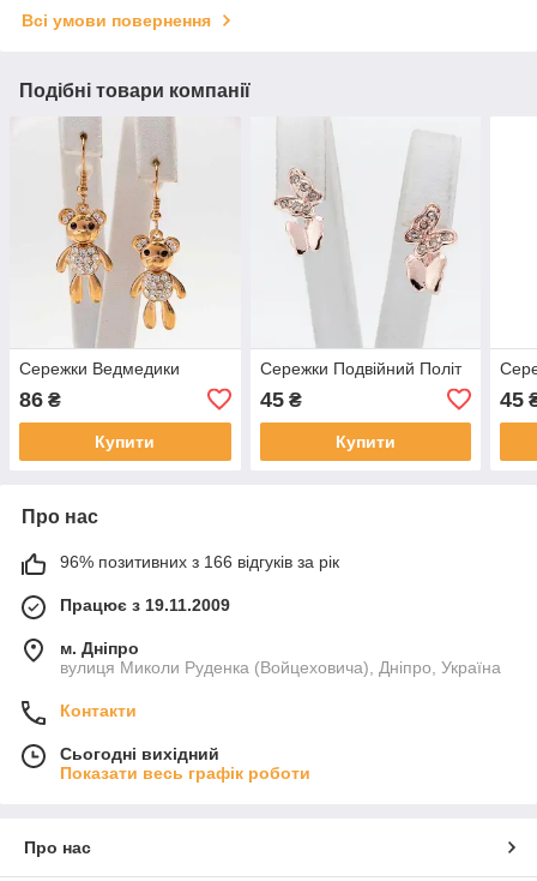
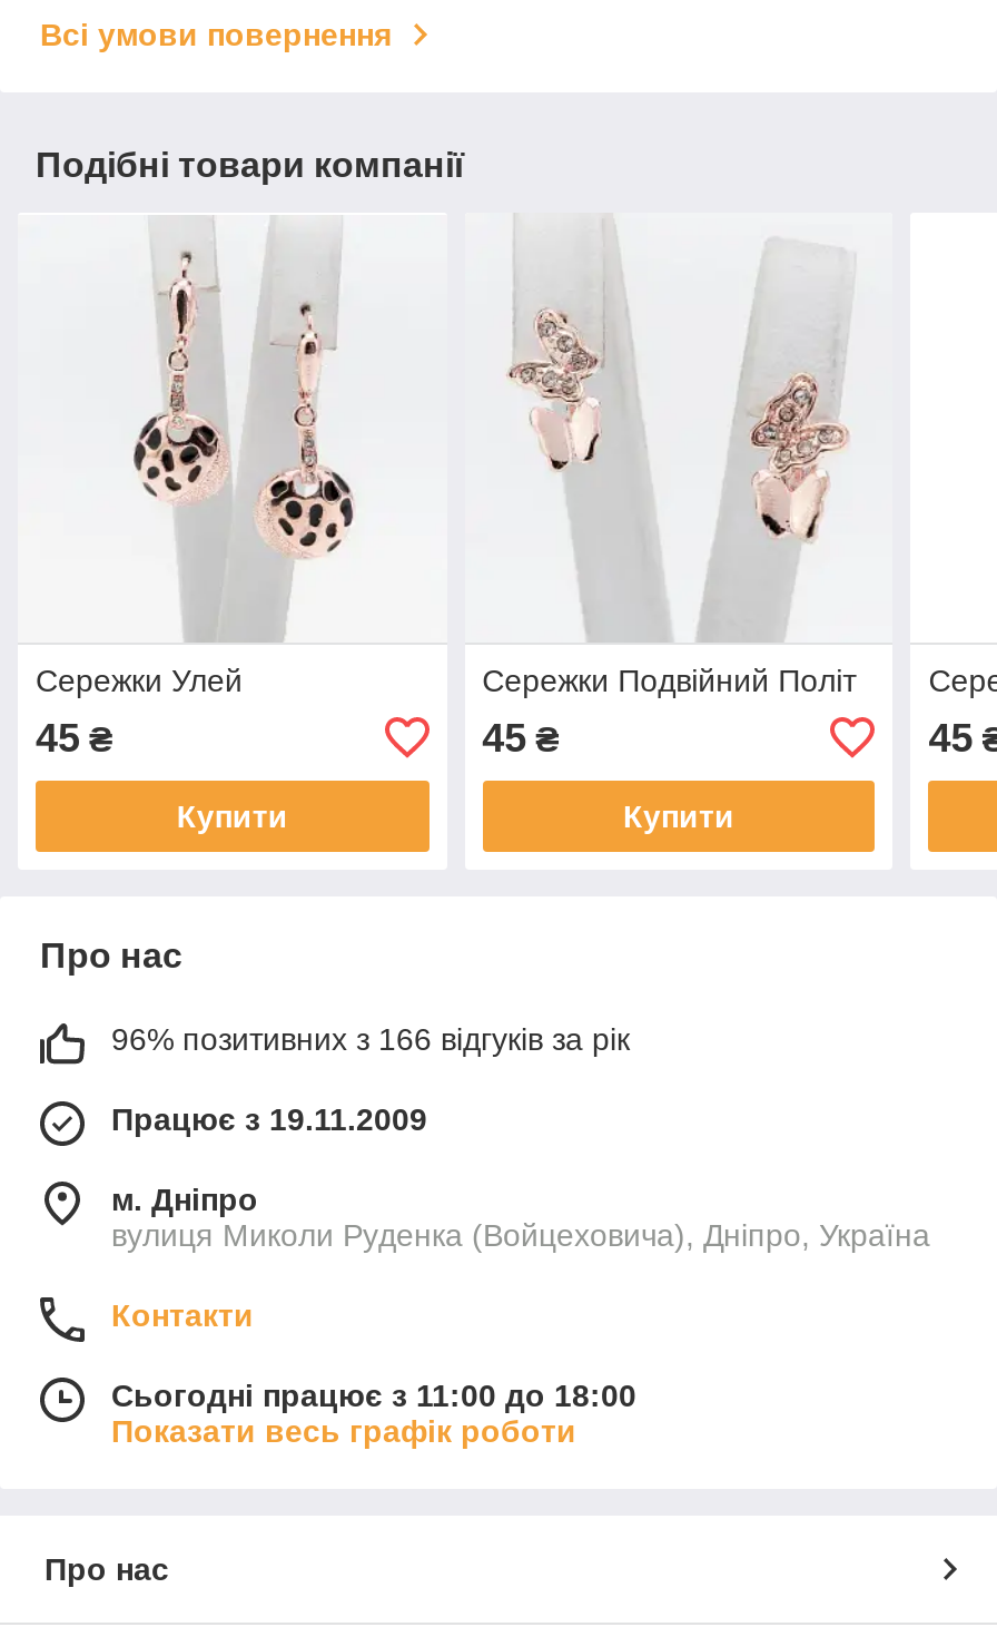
- [image]
- Сережки Ведмедики
+ [image]
+ Сережки Улей

- 86 ₴
+ 45 ₴

- Сьогодні вихідний
+ Сьогодні працює з 11:00 до 18:00
